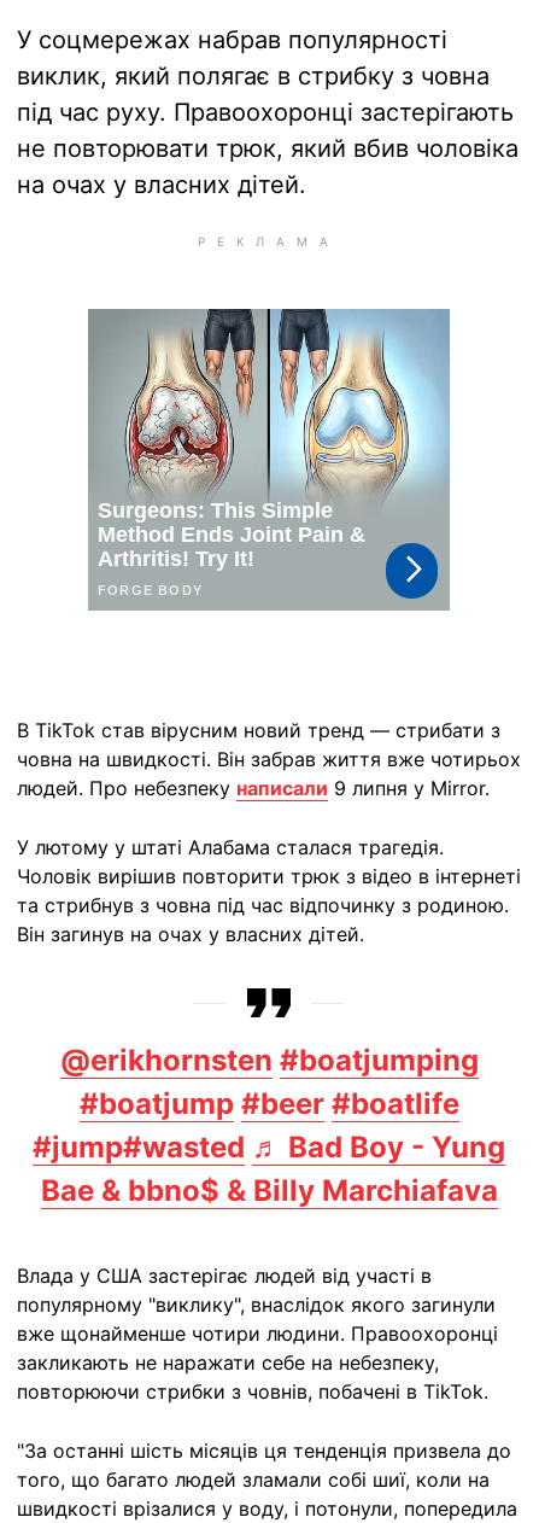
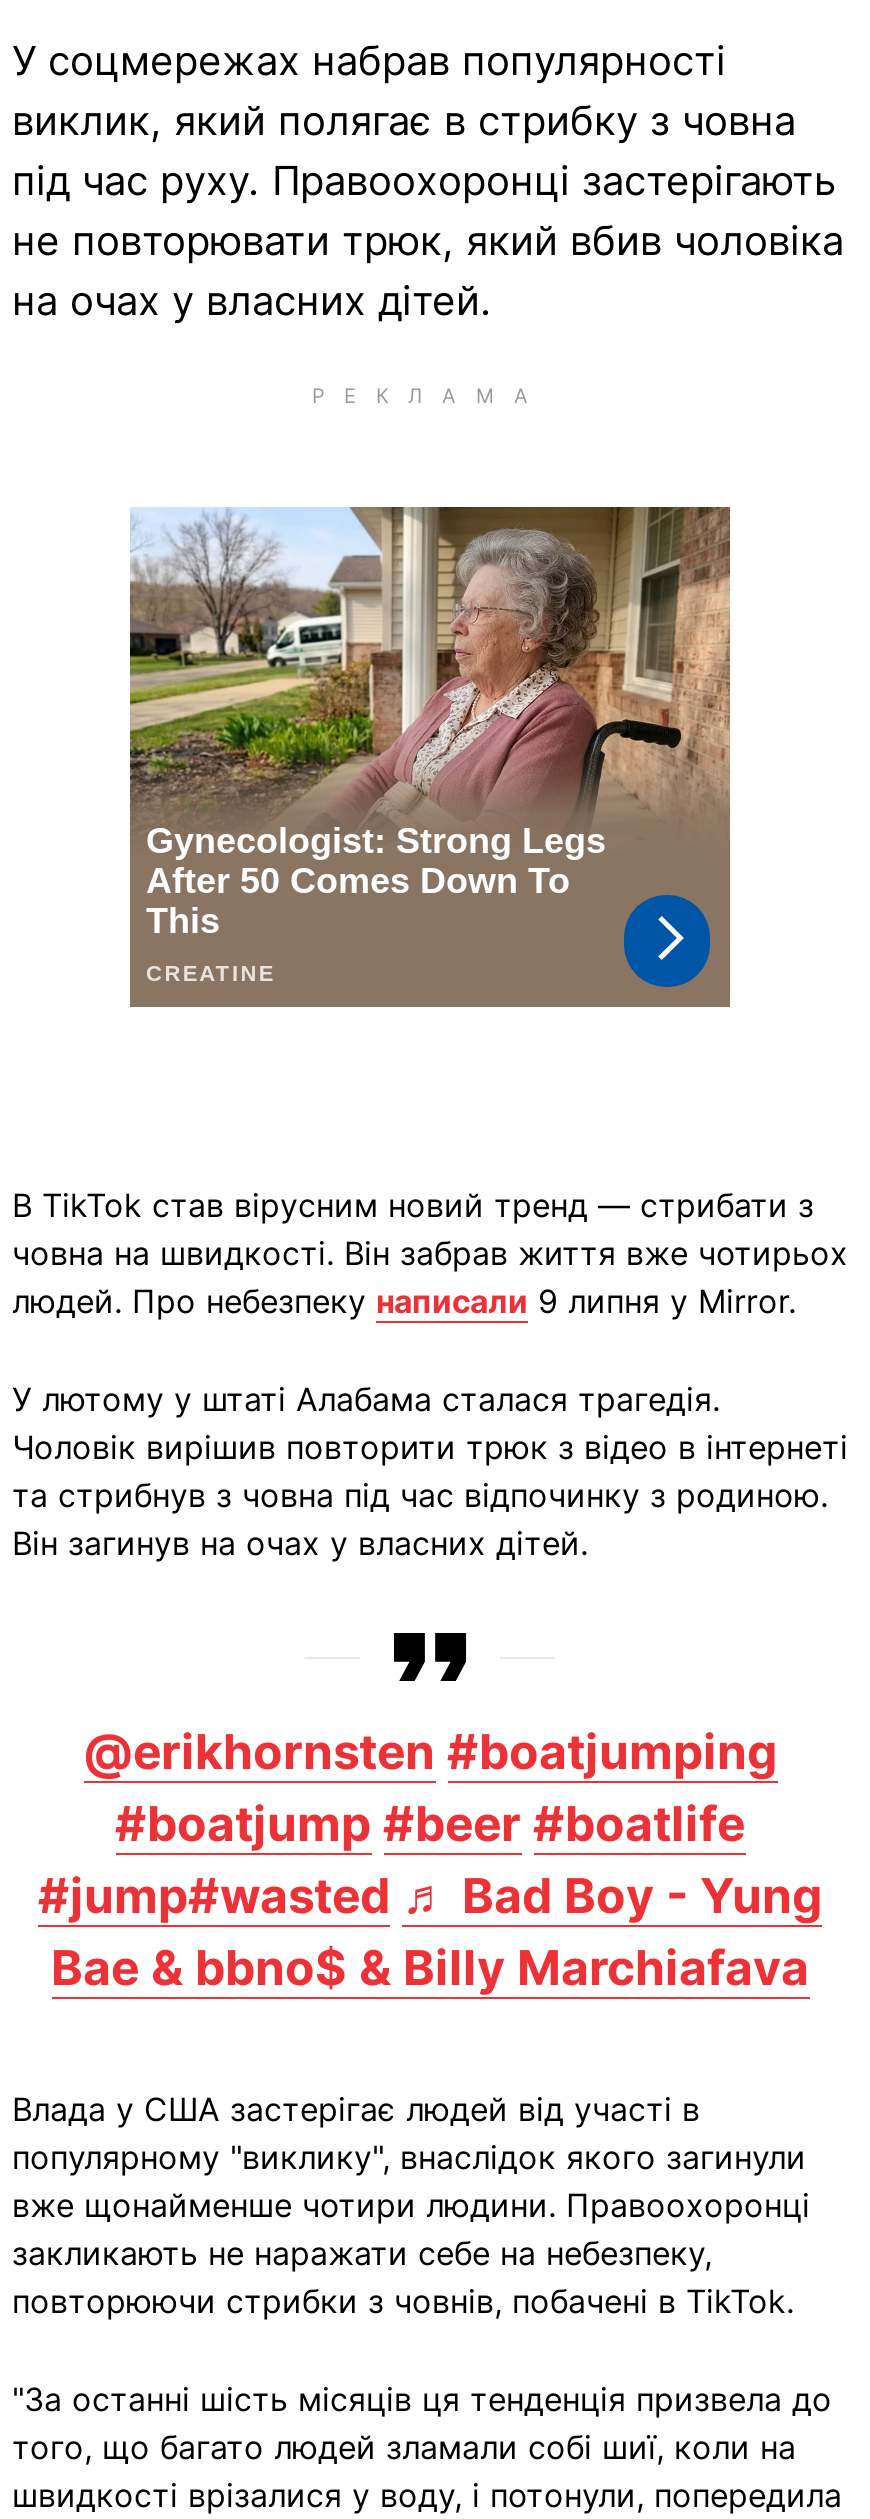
- [image]
+ [image]
